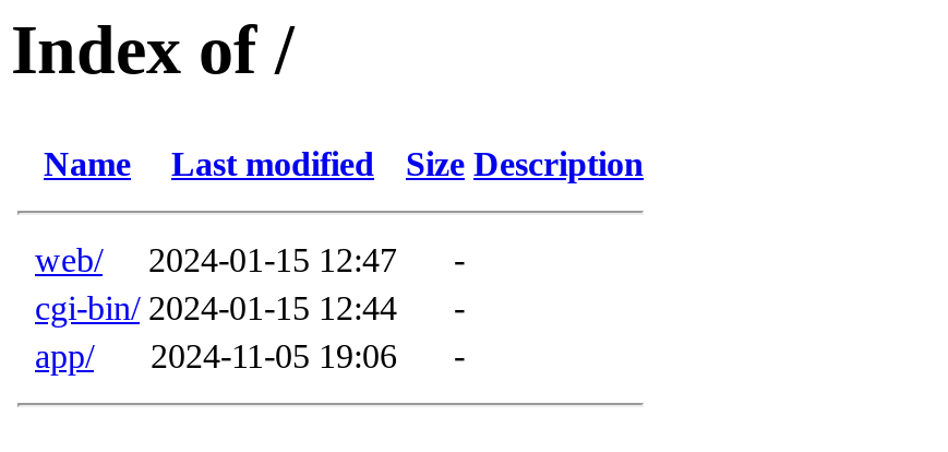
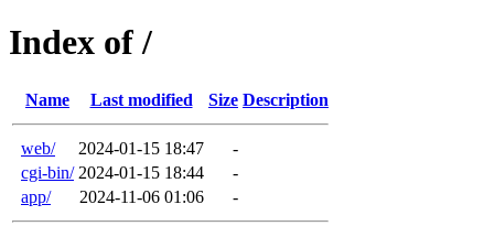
- 2024-01-15 12:47
+ 2024-01-15 18:47

- cgi-bin/ 2024-01-15 12:44
+ cgi-bin/ 2024-01-15 18:44

- 2024-11-05 19:06
+ 2024-11-06 01:06
